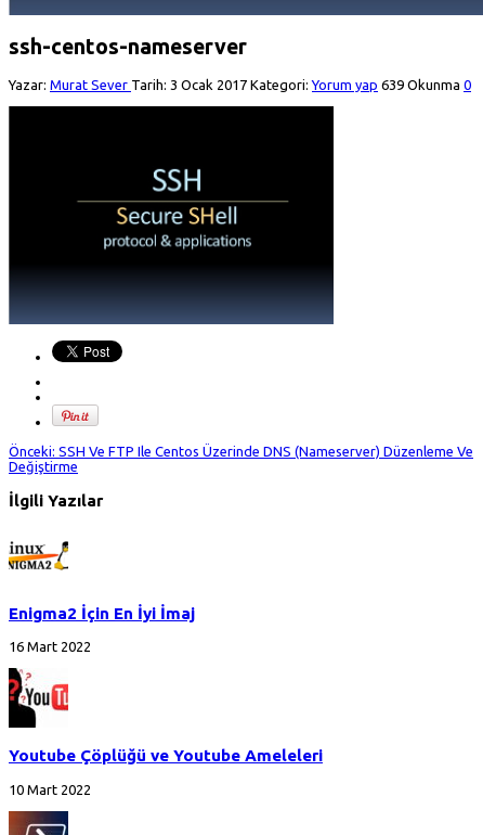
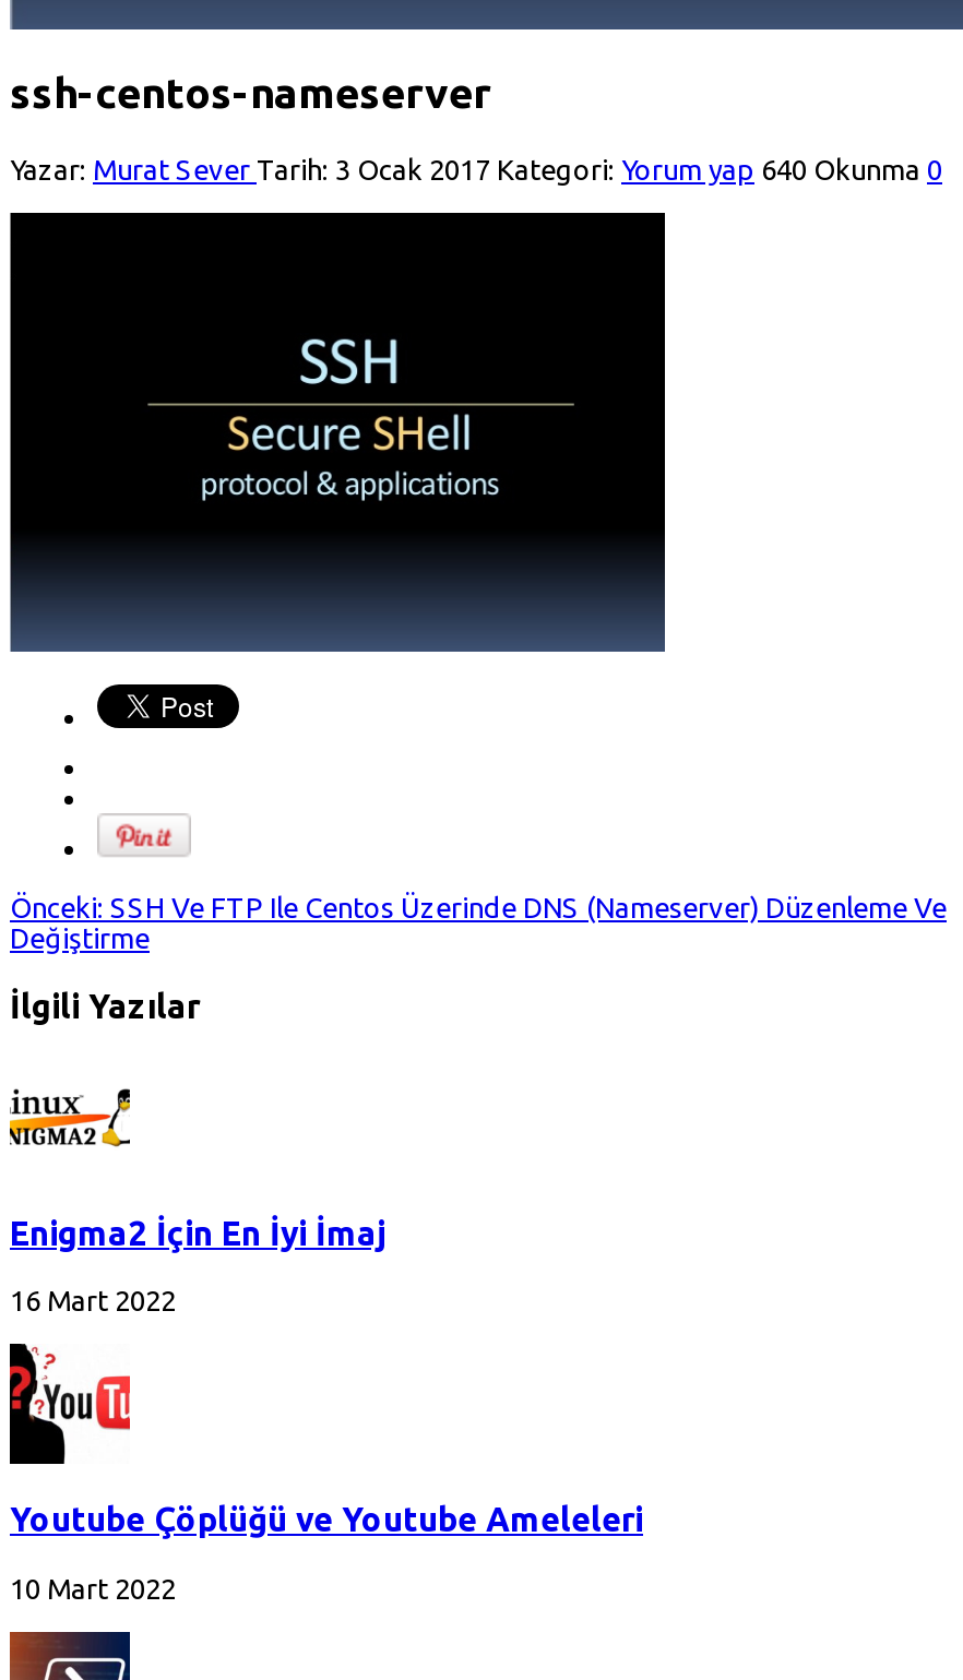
- Yazar: Murat Sever Tarih: 3 Ocak 2017 Kategori: Yorum yap 639 Okunma 0
+ Yazar: Murat Sever Tarih: 3 Ocak 2017 Kategori: Yorum yap 640 Okunma 0
